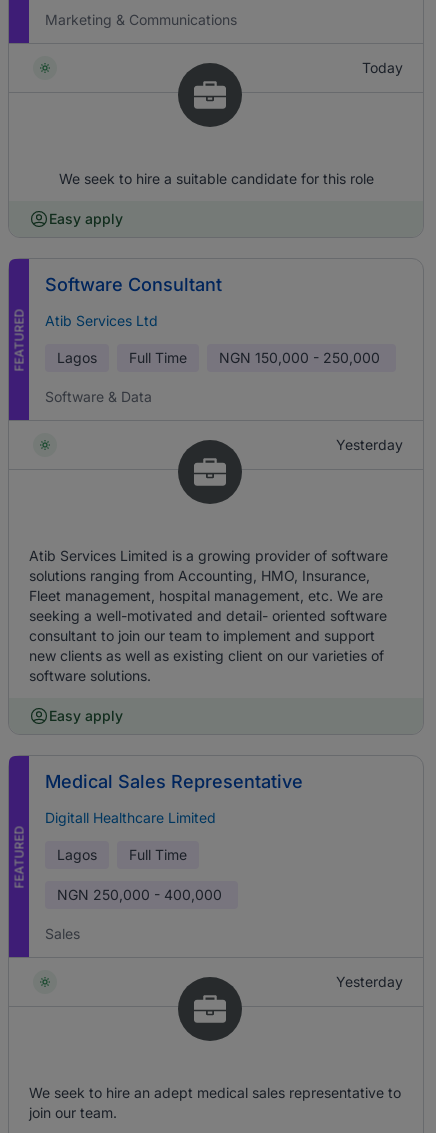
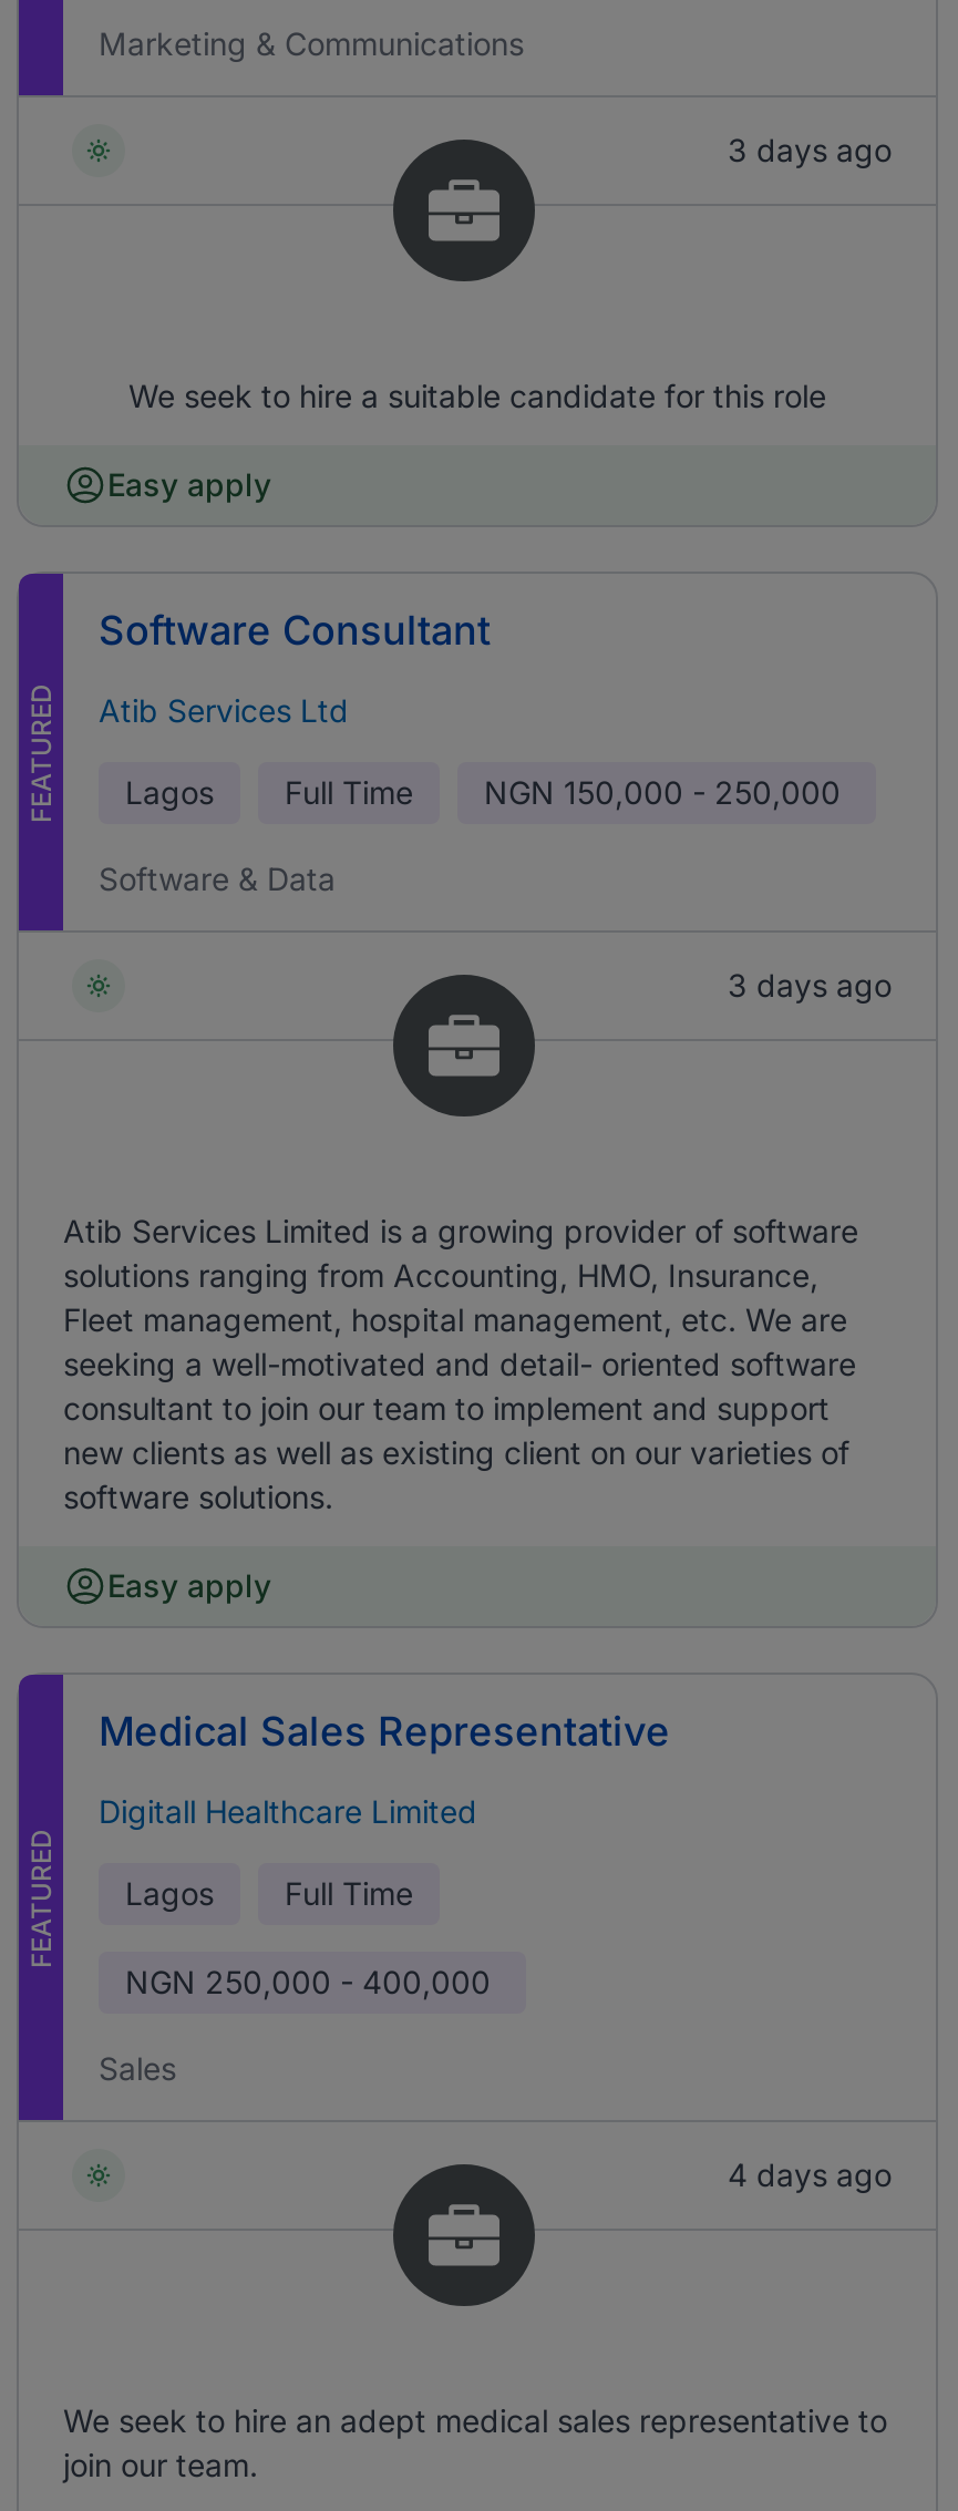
- Today
+ 3 days ago

- Yesterday
+ 3 days ago

- Yesterday
+ 4 days ago
